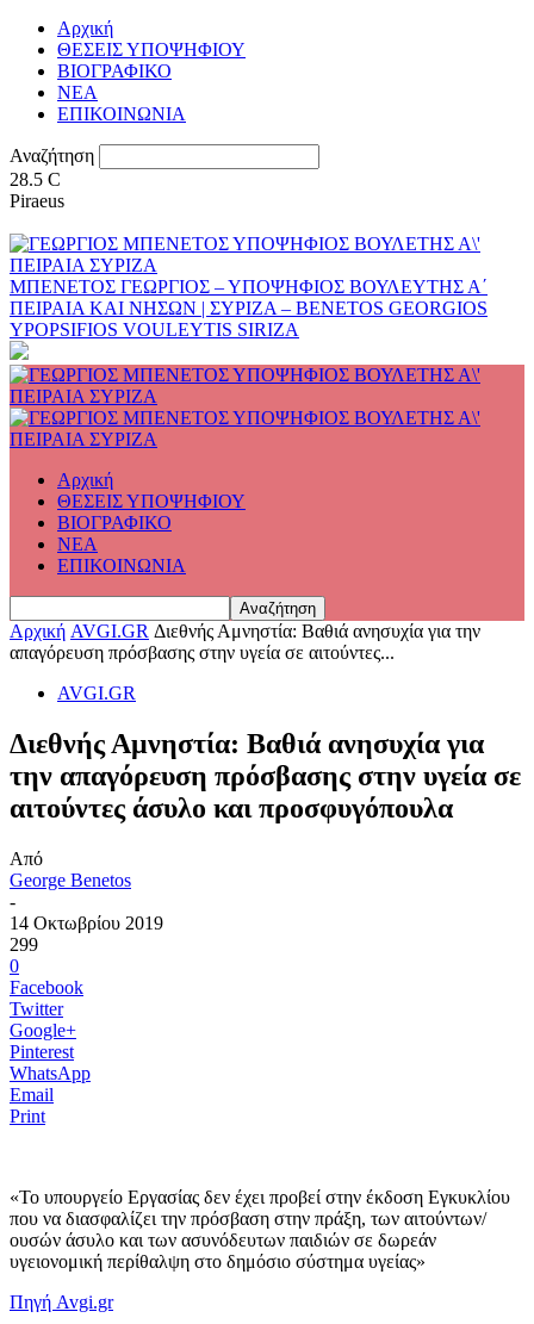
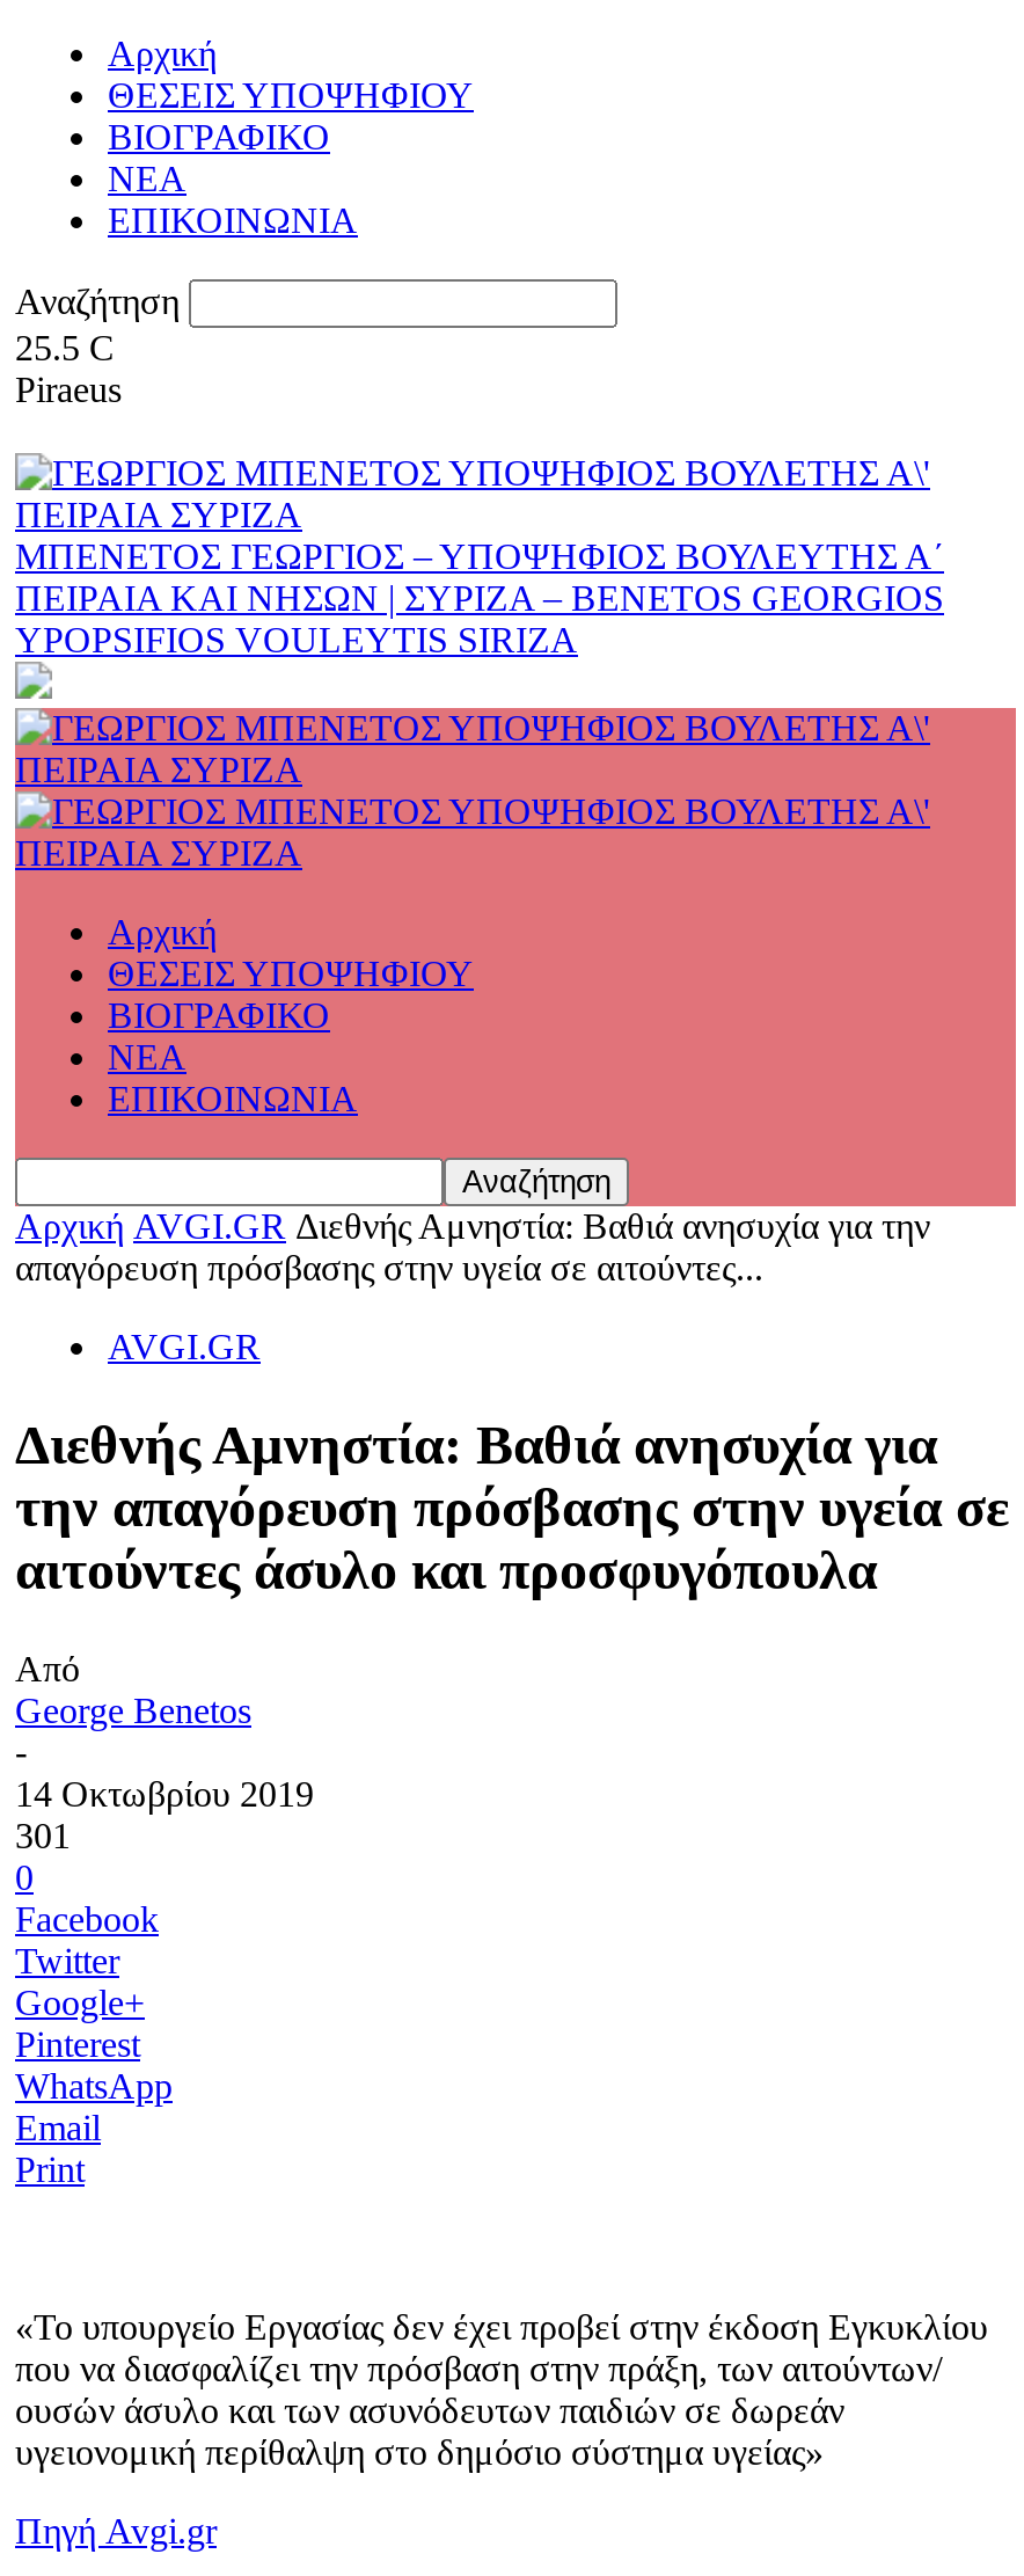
- 28.5 C
+ 25.5 C

- 299
+ 301
